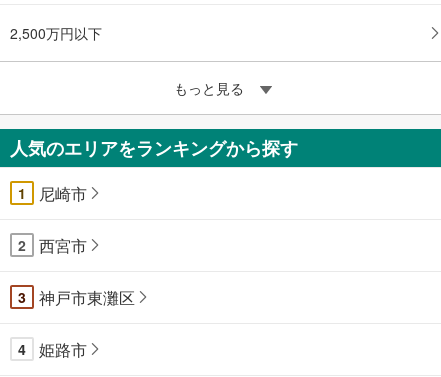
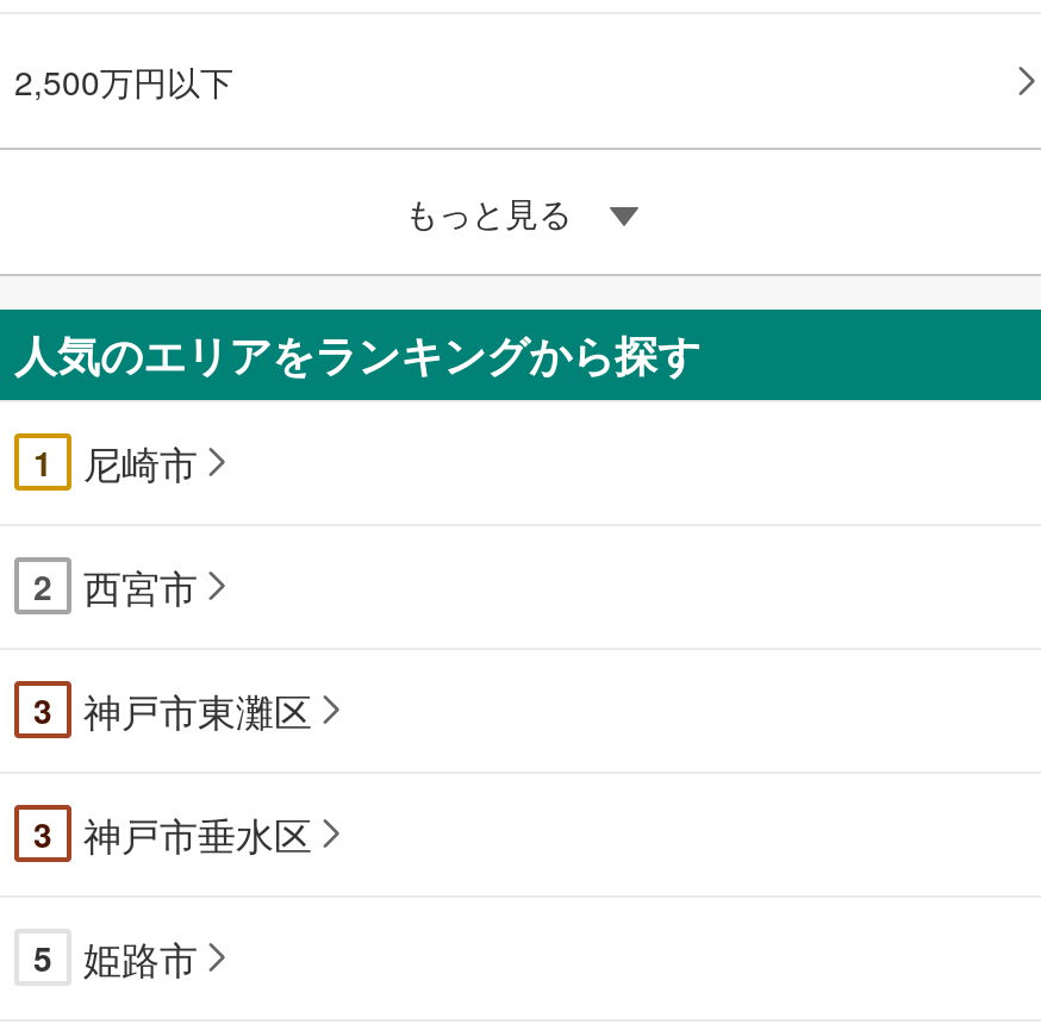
- 4
+ 3
+ 神戸市垂水区
+ 5
